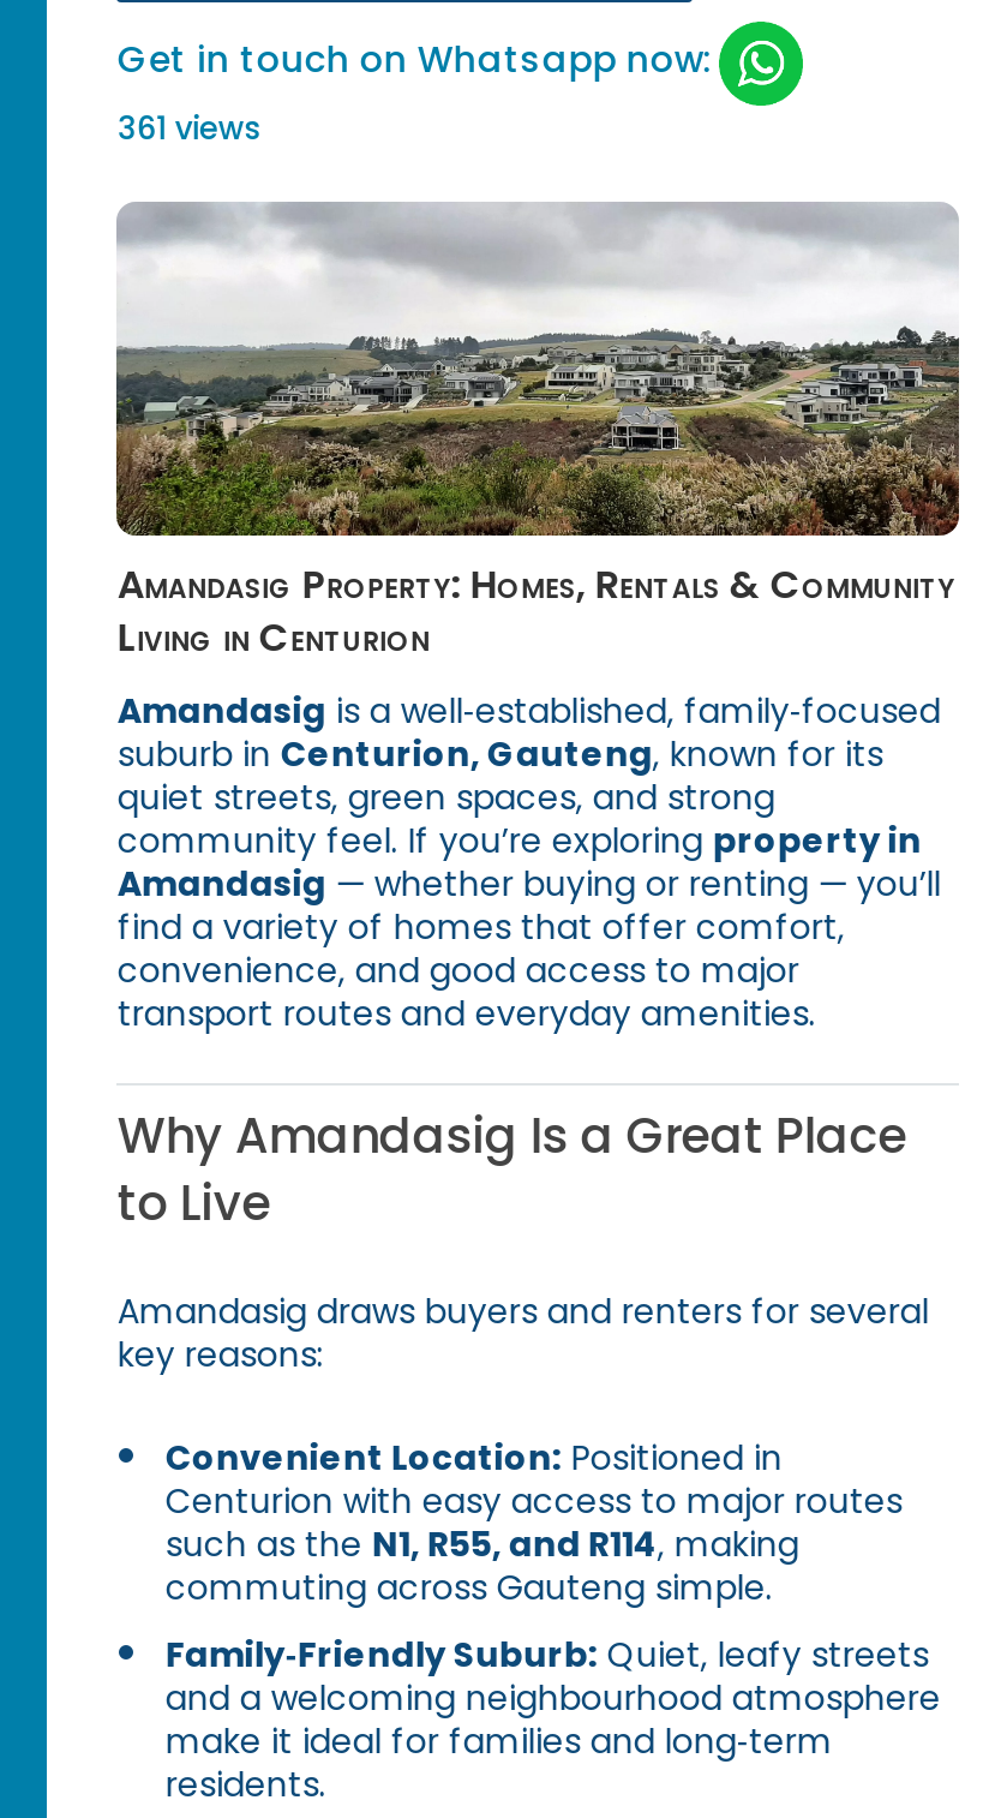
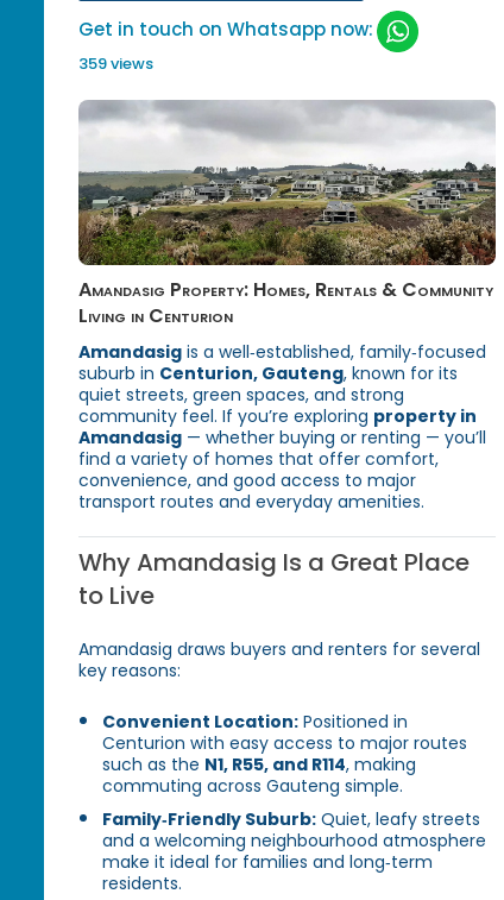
- 361 views
+ 359 views
